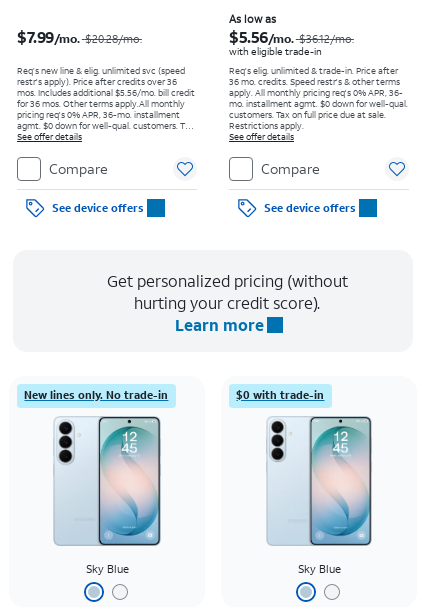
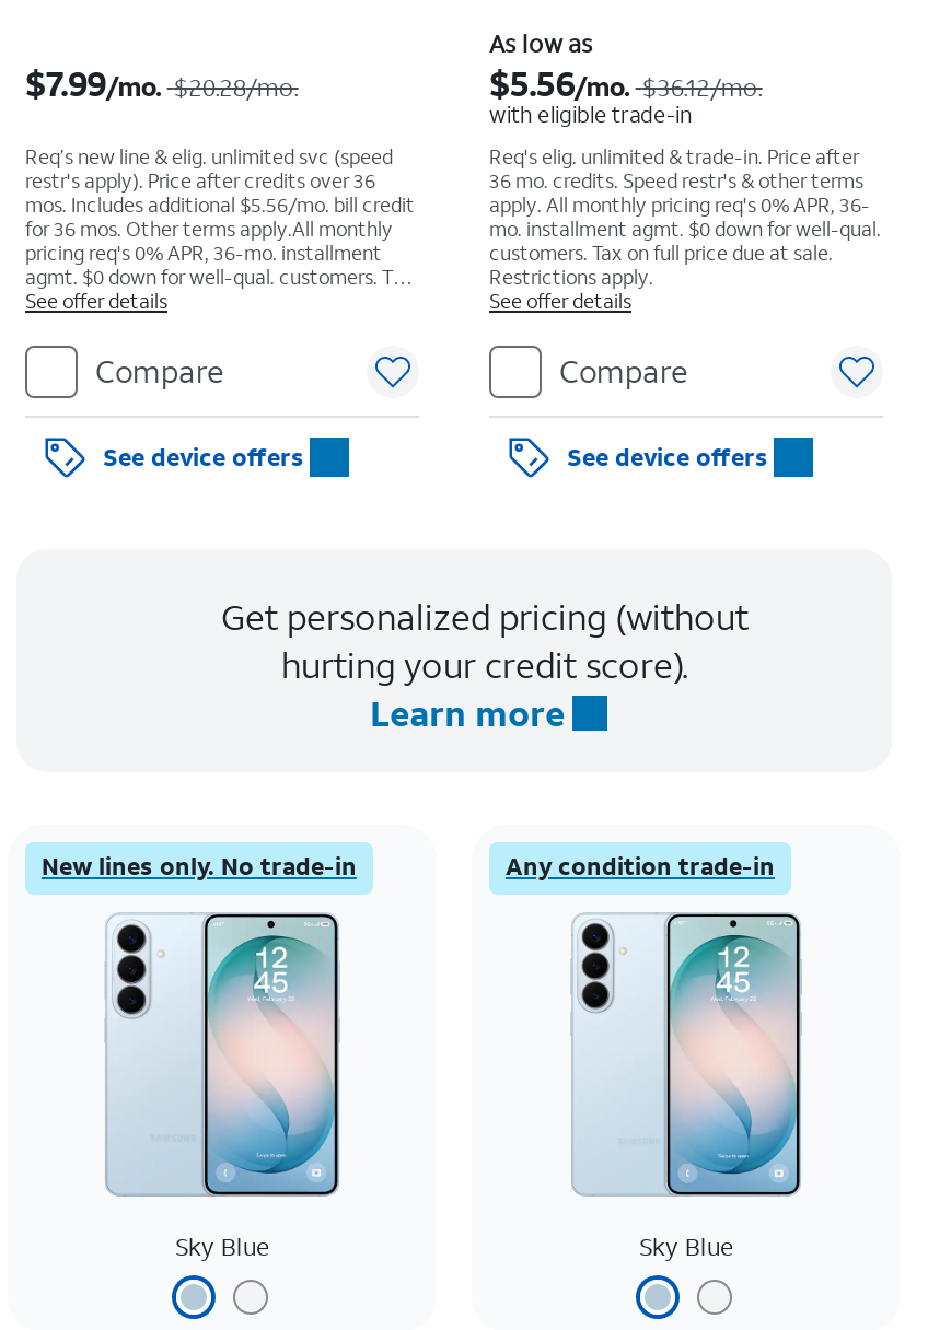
- $0 with trade-in
+ Any condition trade-in
